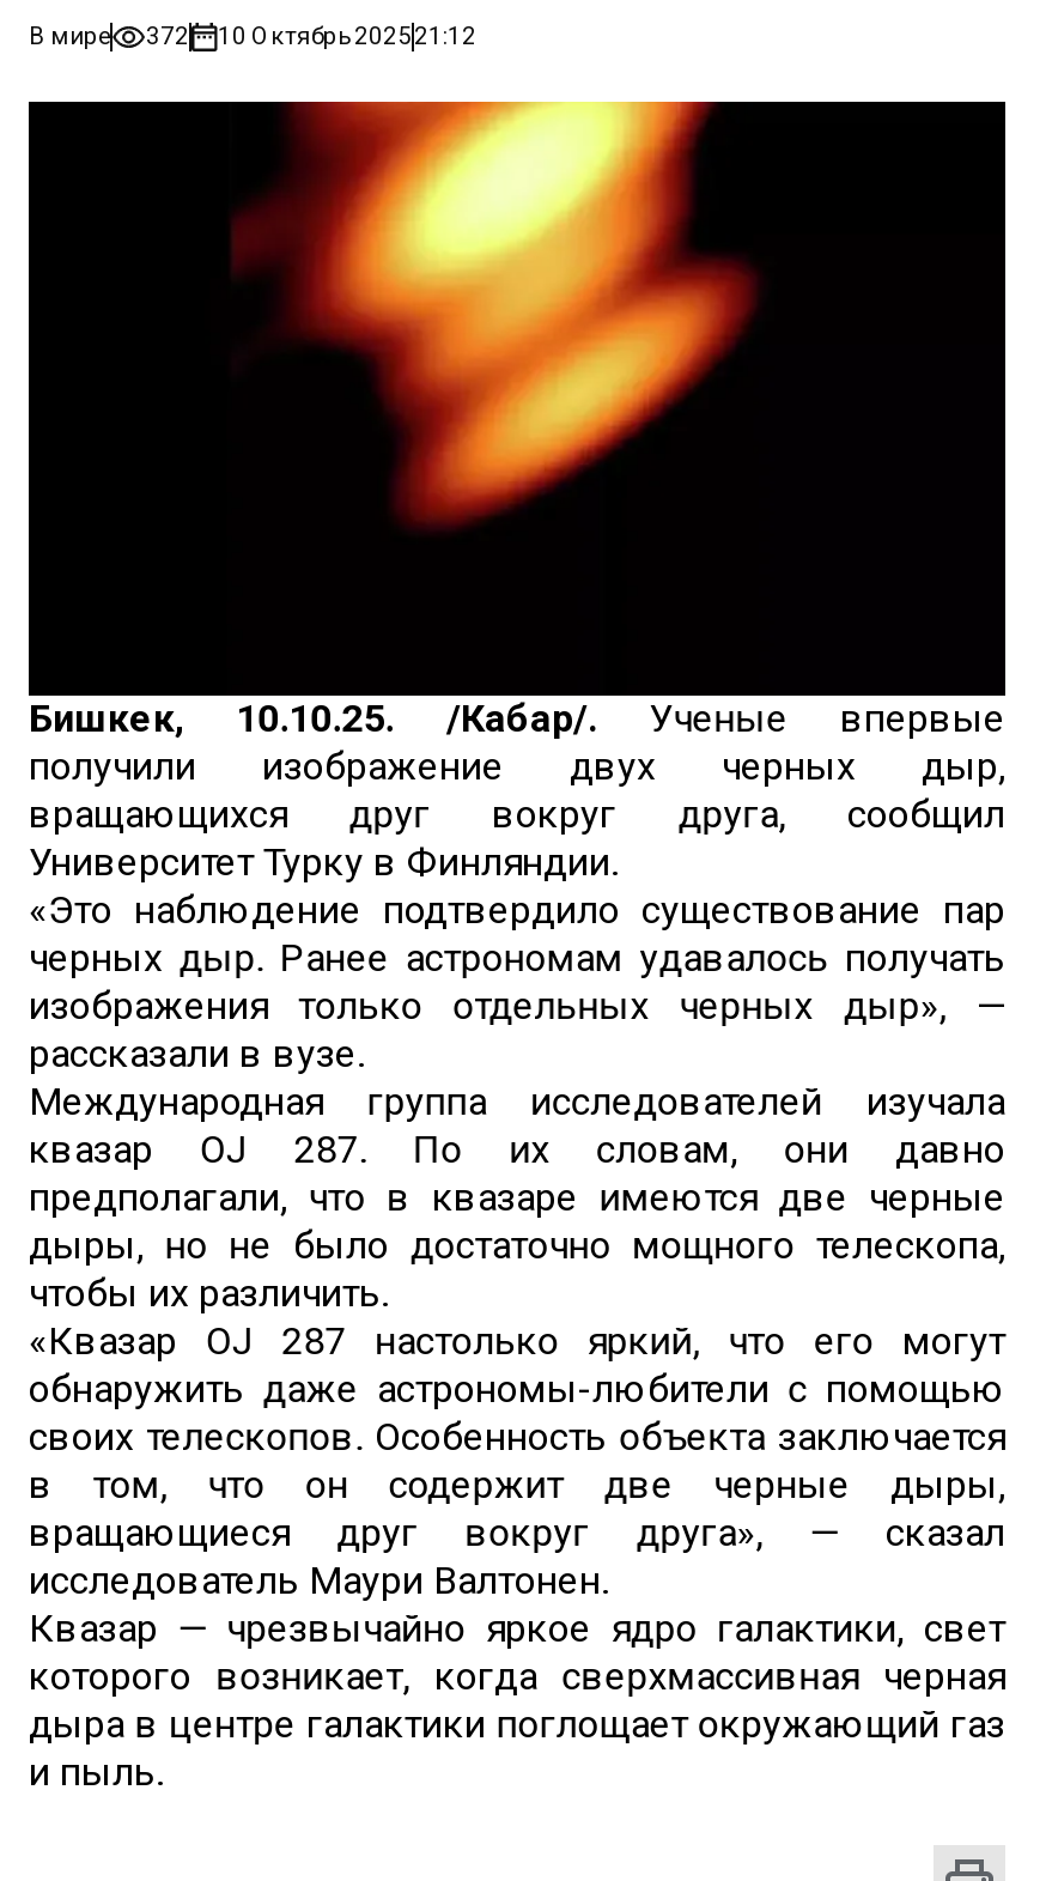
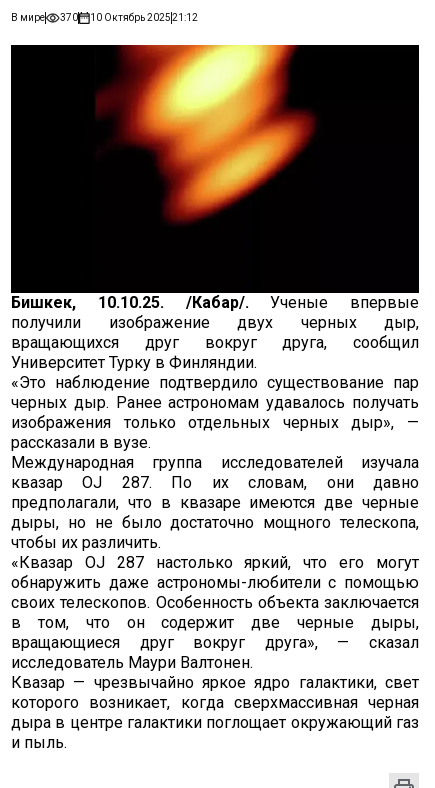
- 372
+ 370
